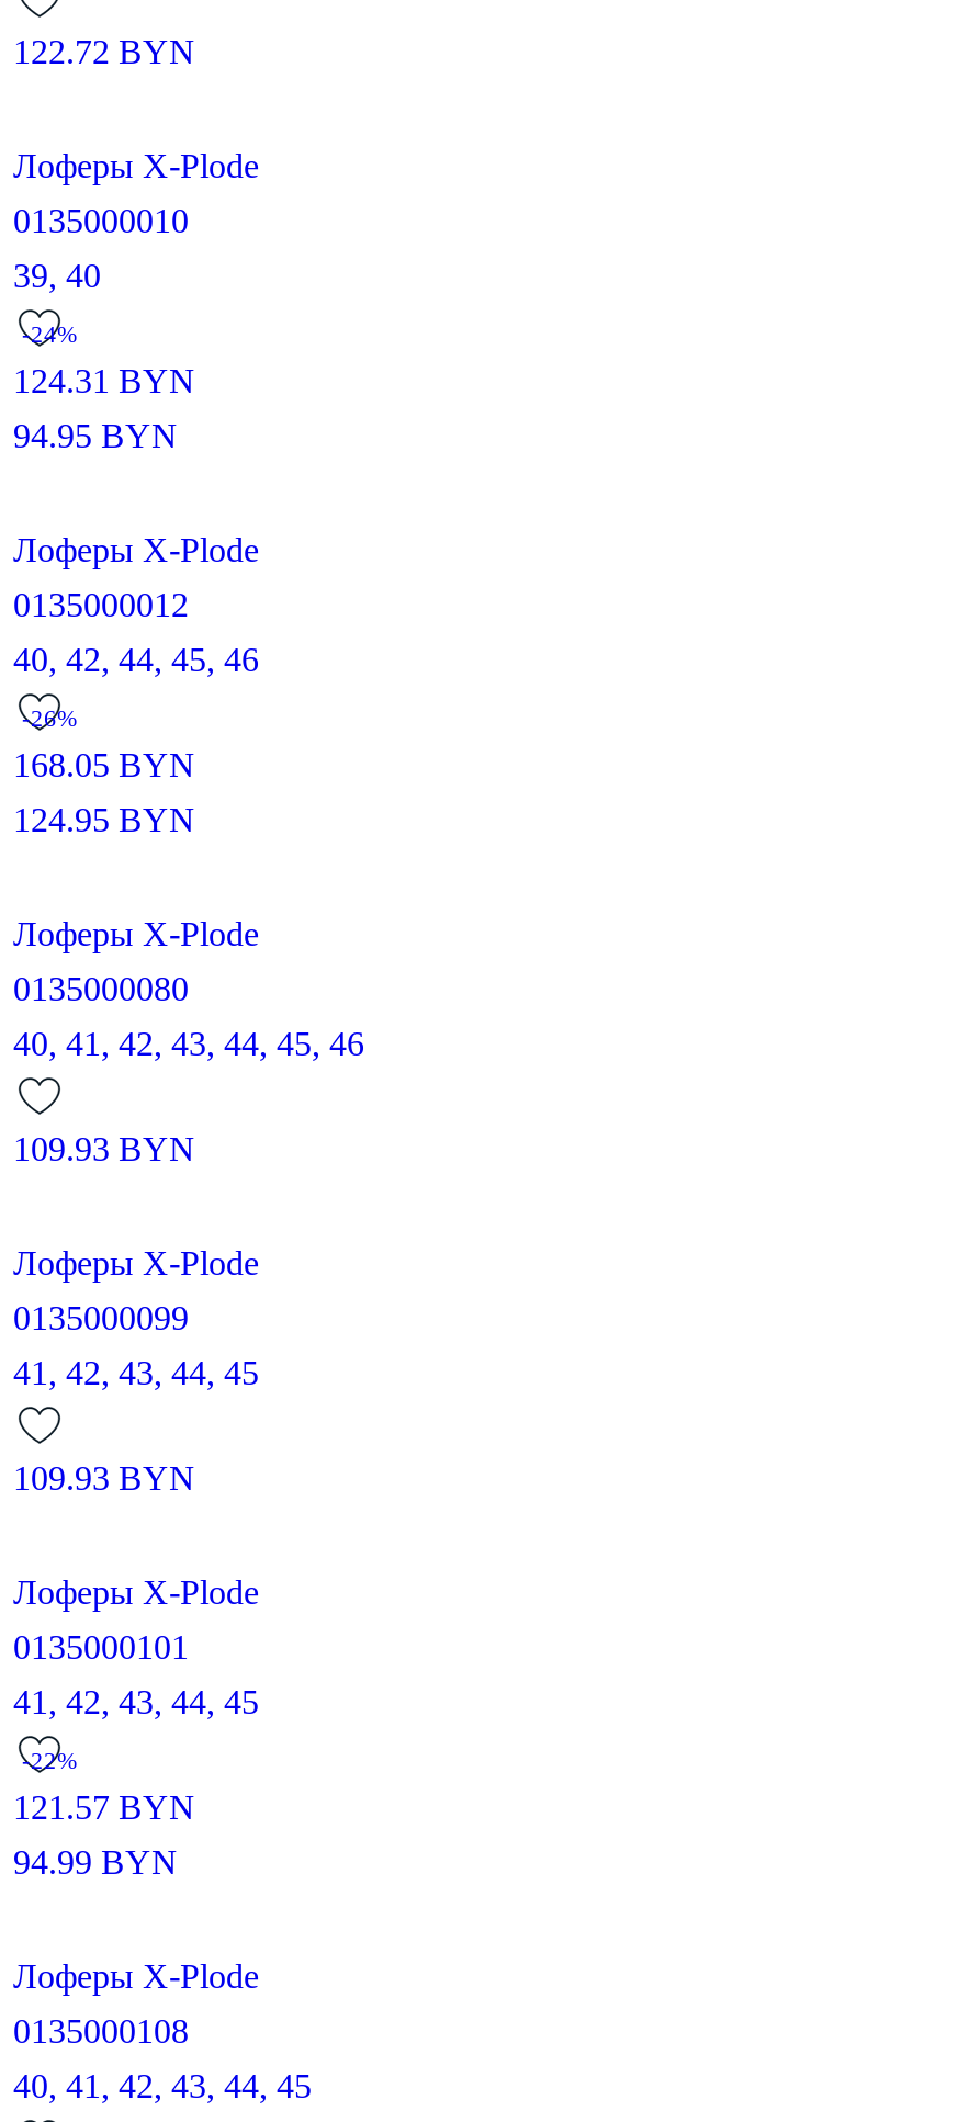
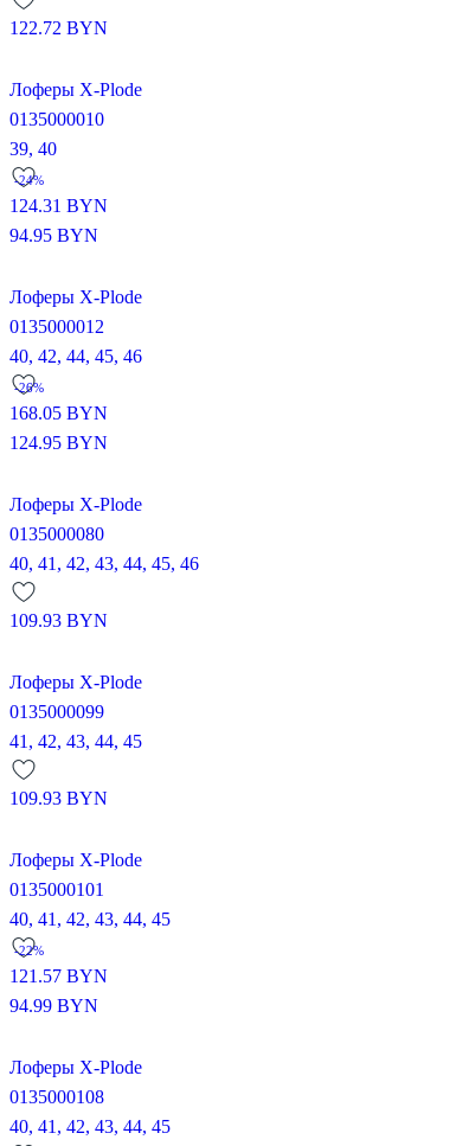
- 41, 42, 43, 44, 45
+ 40, 41, 42, 43, 44, 45
